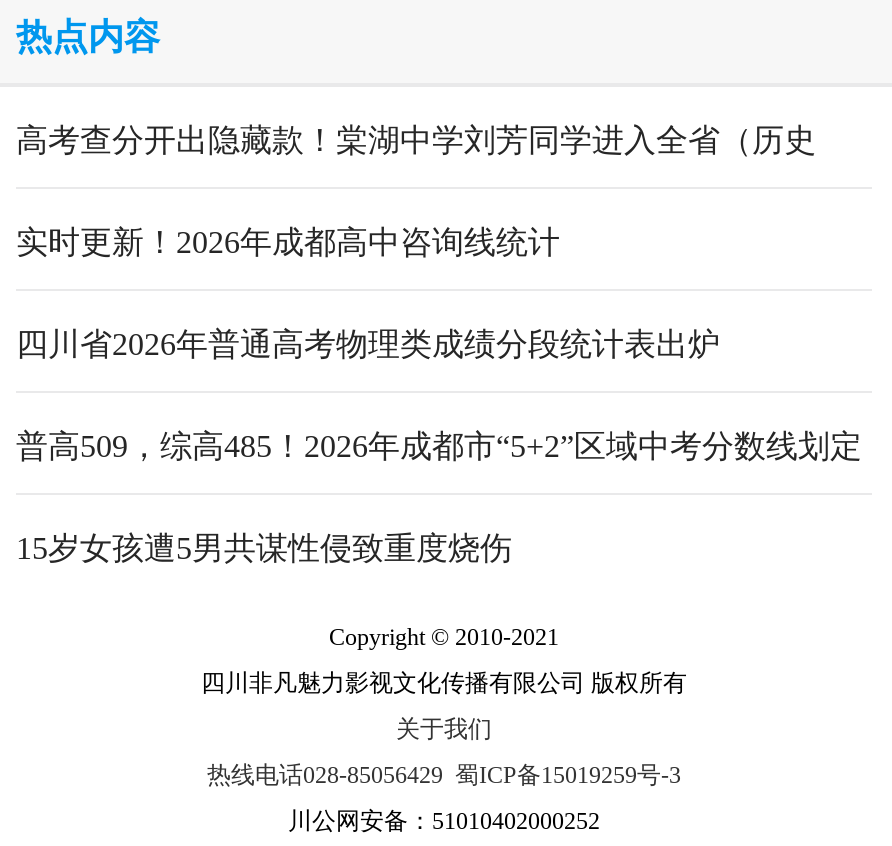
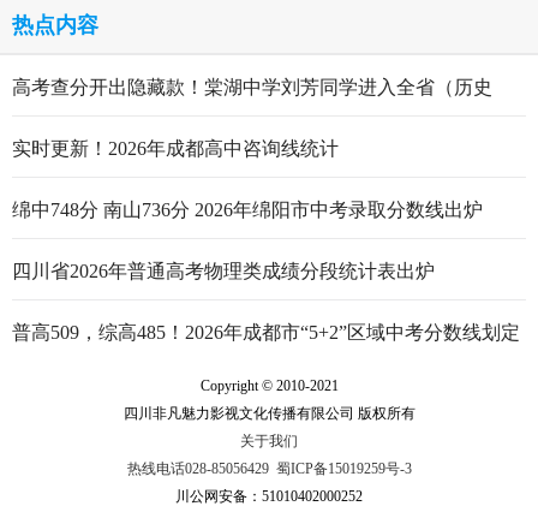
+ 绵中748分 南山736分 2026年绵阳市中考录取分数线出炉

moved down: 四川省2026年普通高考物理类成绩分段统计表出炉 | 普高509，综高485！2026年成都市“5+2”区域中考分数线划定

- 15岁女孩遭5男共谋性侵致重度烧伤
